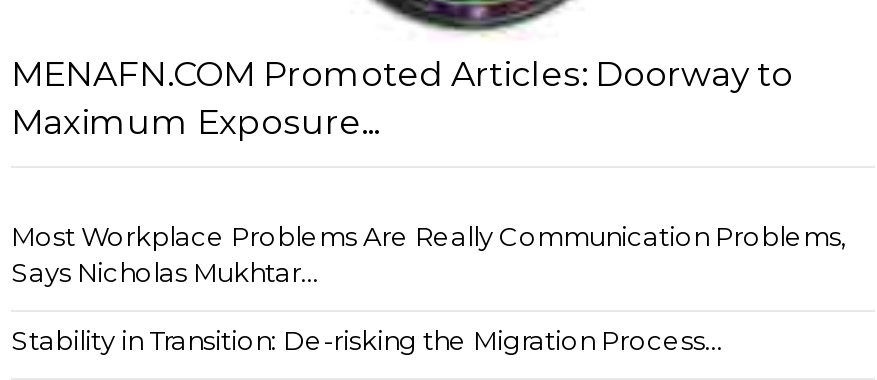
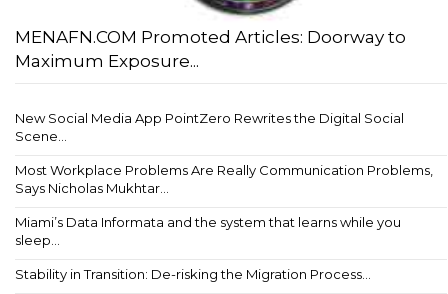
+ New Social Media App PointZero Rewrites the Digital Social
+ Scene...

+ Miami’s Data Informata and the system that learns while you
+ sleep...
